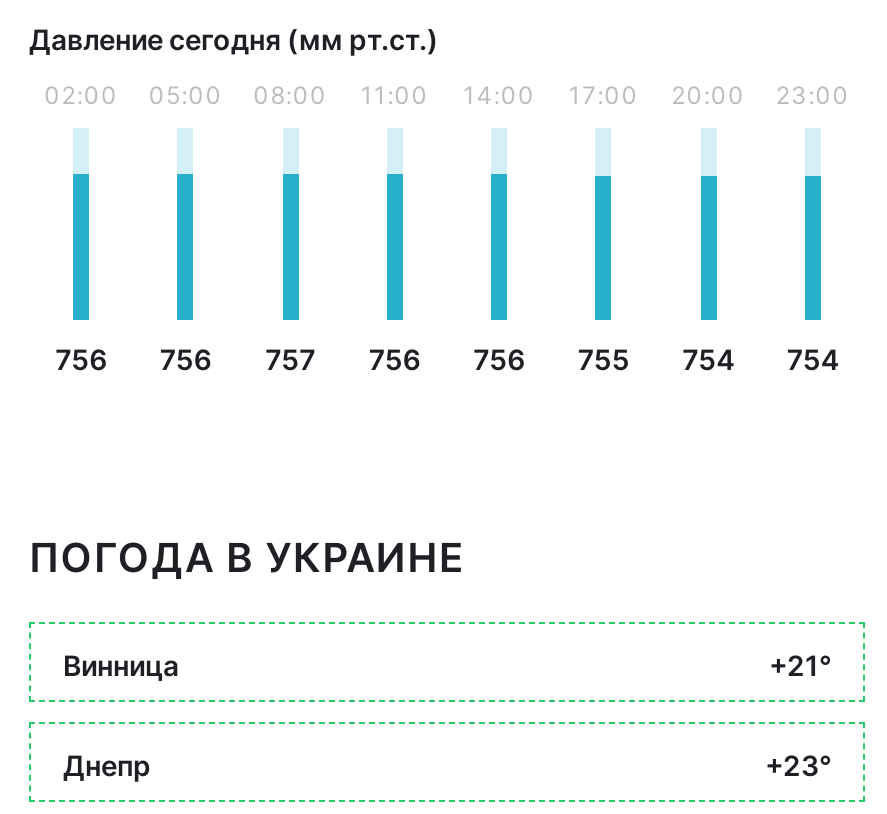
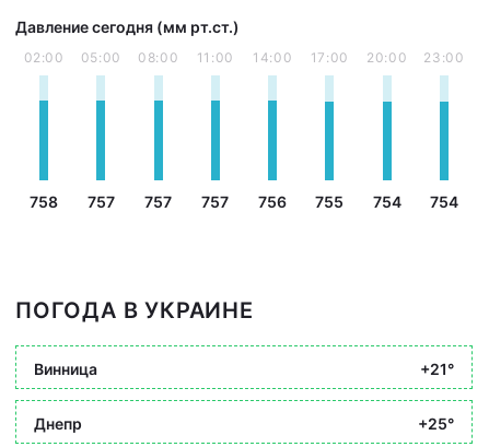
- 756
+ 758

- 756
+ 757

- 756
+ 757

- +23°
+ +25°
